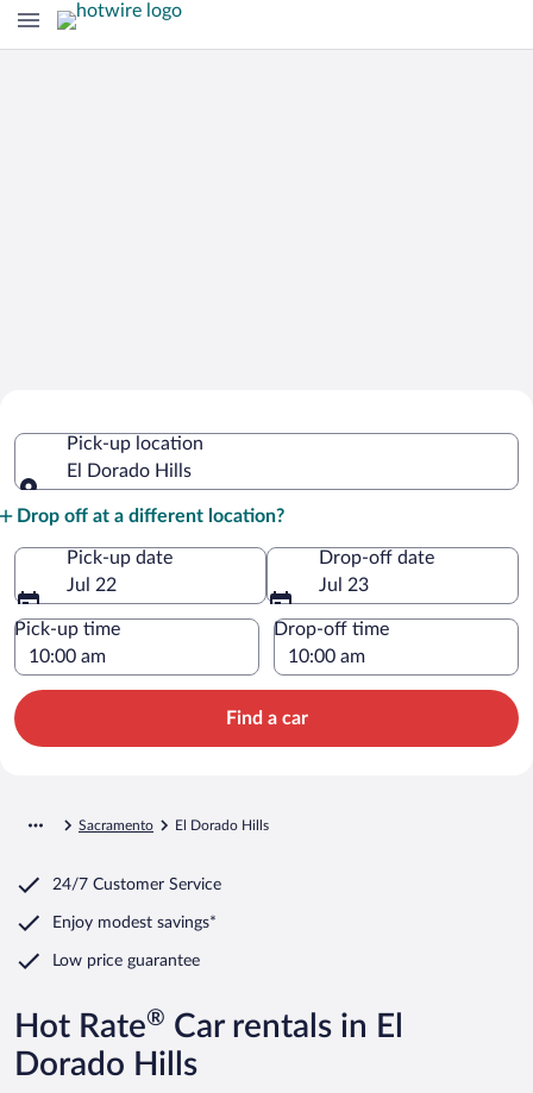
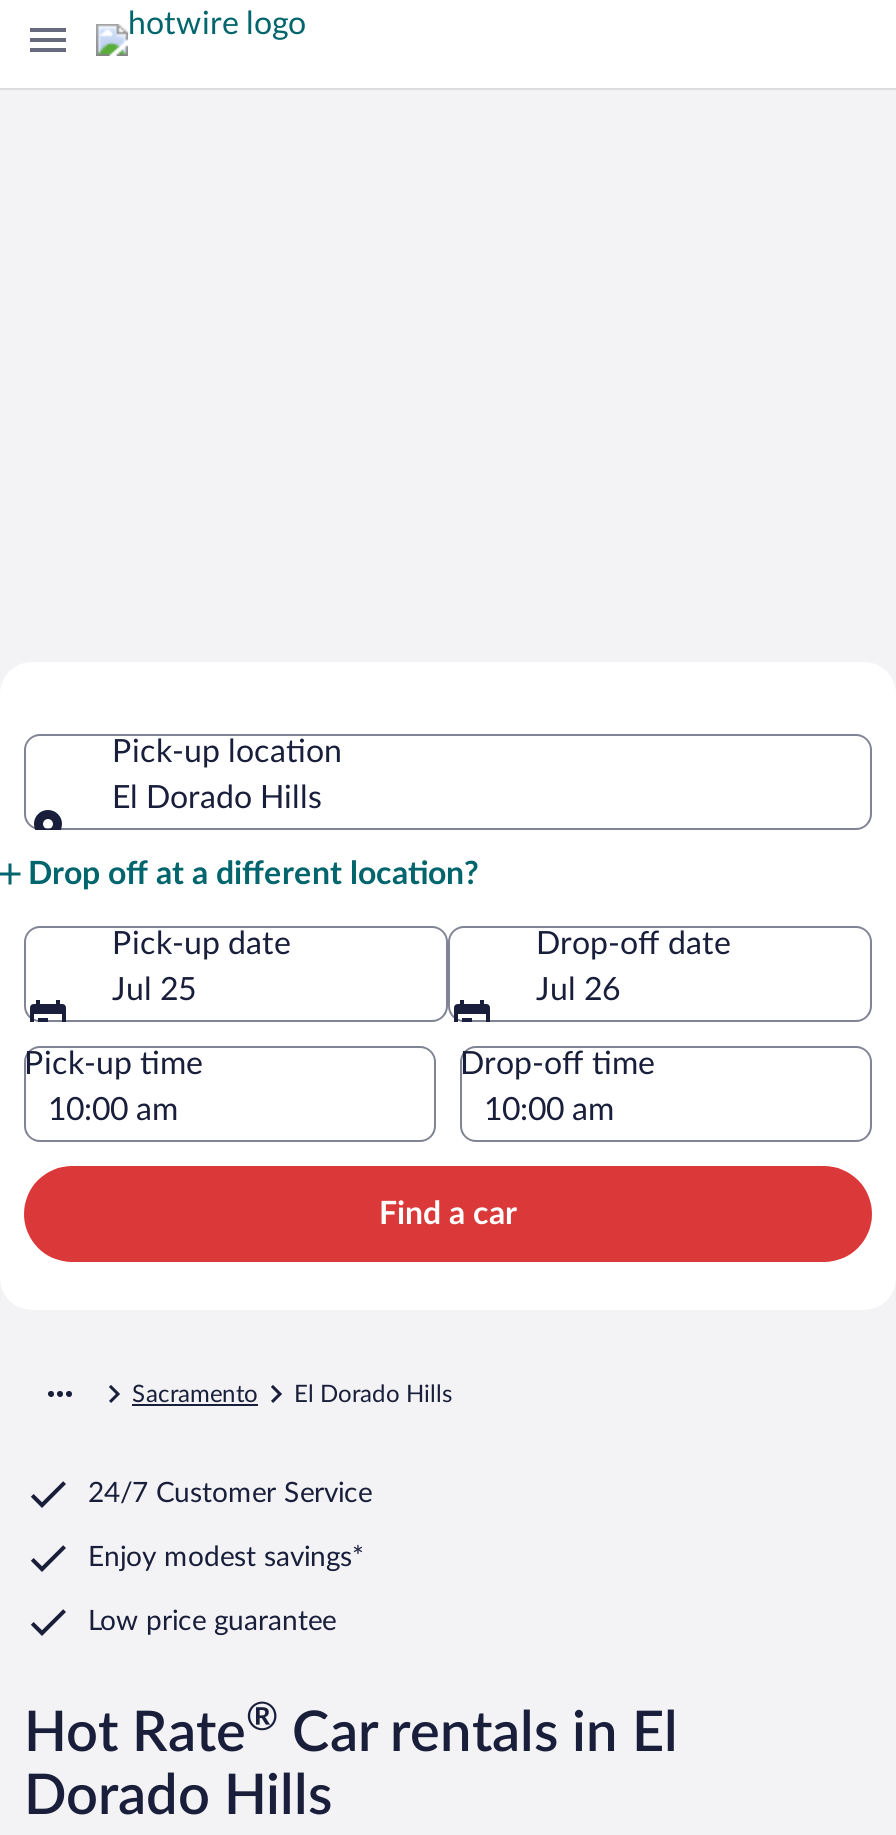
- Jul 22
+ Jul 25

- Jul 23
+ Jul 26
